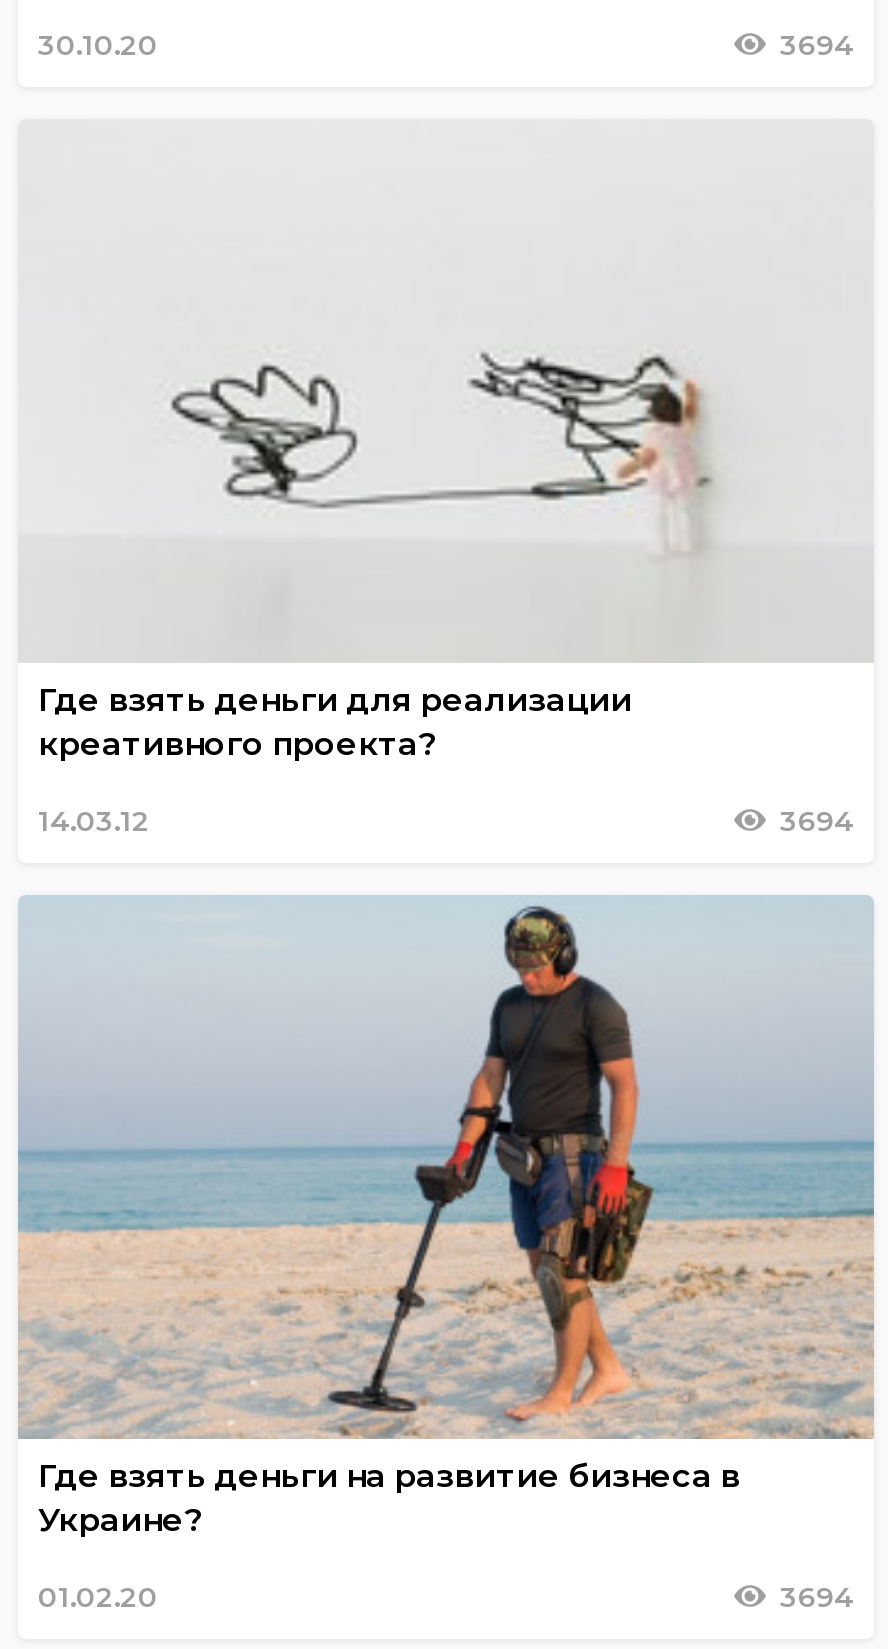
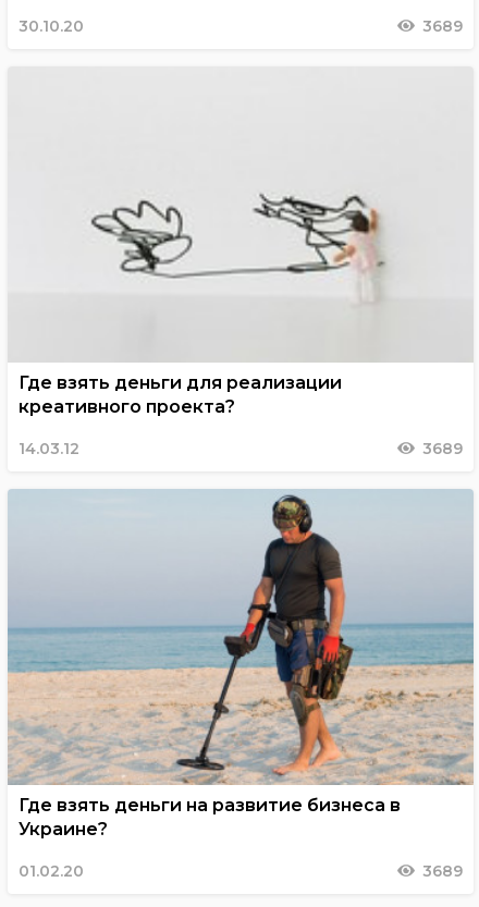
- 3694
+ 3689

- 3694
+ 3689

- 3694
+ 3689
